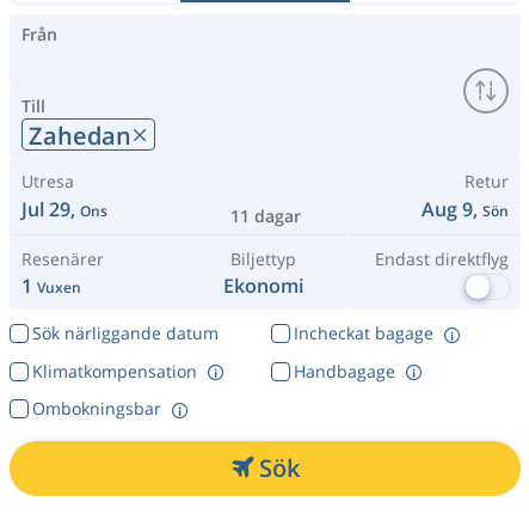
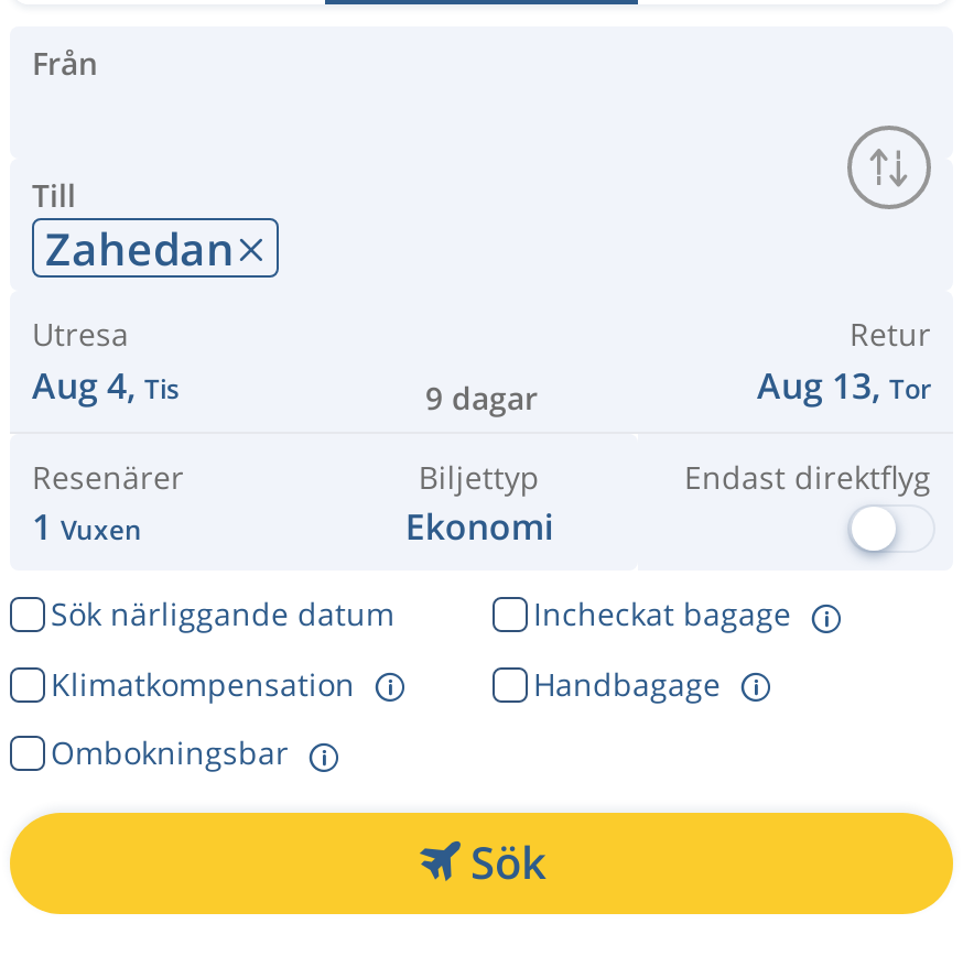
- Jul 29, Ons
- 11 dagar
+ Aug 4, Tis
+ 9 dagar

- Aug 9, Sön
+ Aug 13, Tor
